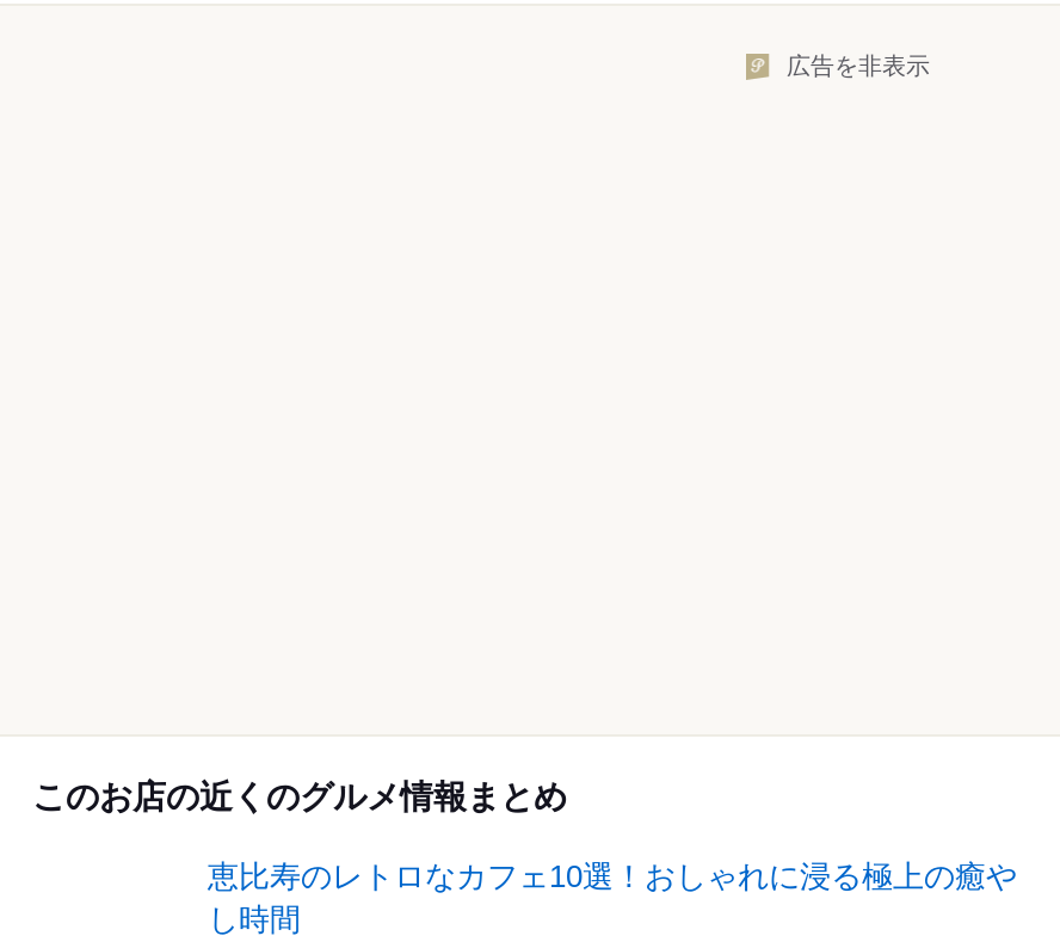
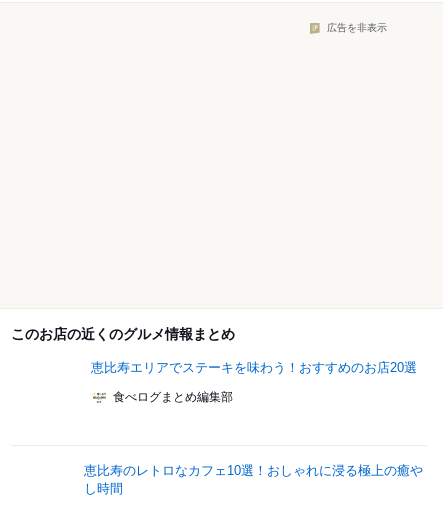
+ 恵比寿エリアでステーキを味わう！おすすめのお店20選
+ 食べログまとめ編集部
